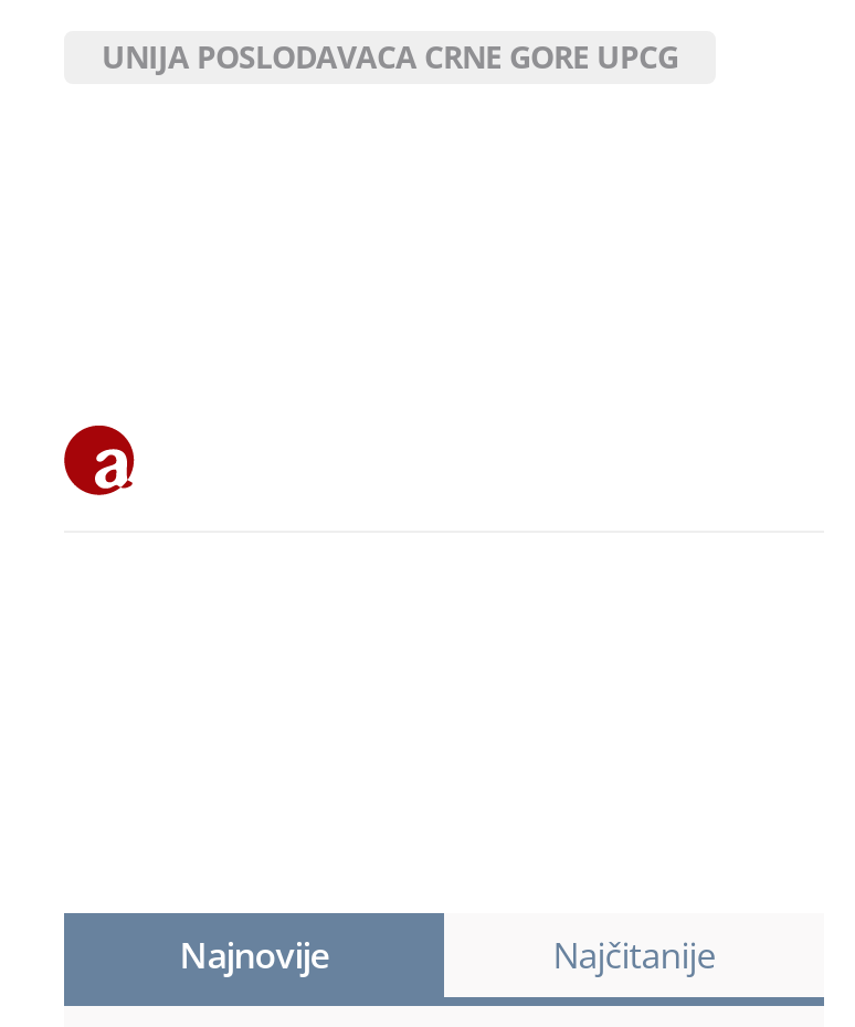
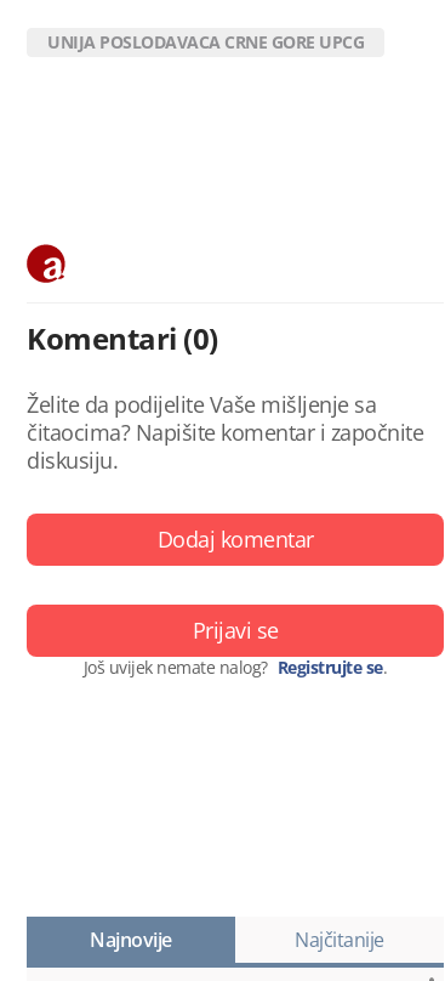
+ Komentari (0)
+ Želite da podijelite Vaše mišljenje sa
+ čitaocima? Napišite komentar i započnite
+ diskusiju.
+ Dodaj komentar
+ Prijavi se
+ Još uvijek nemate nalog? Registrujte se.
